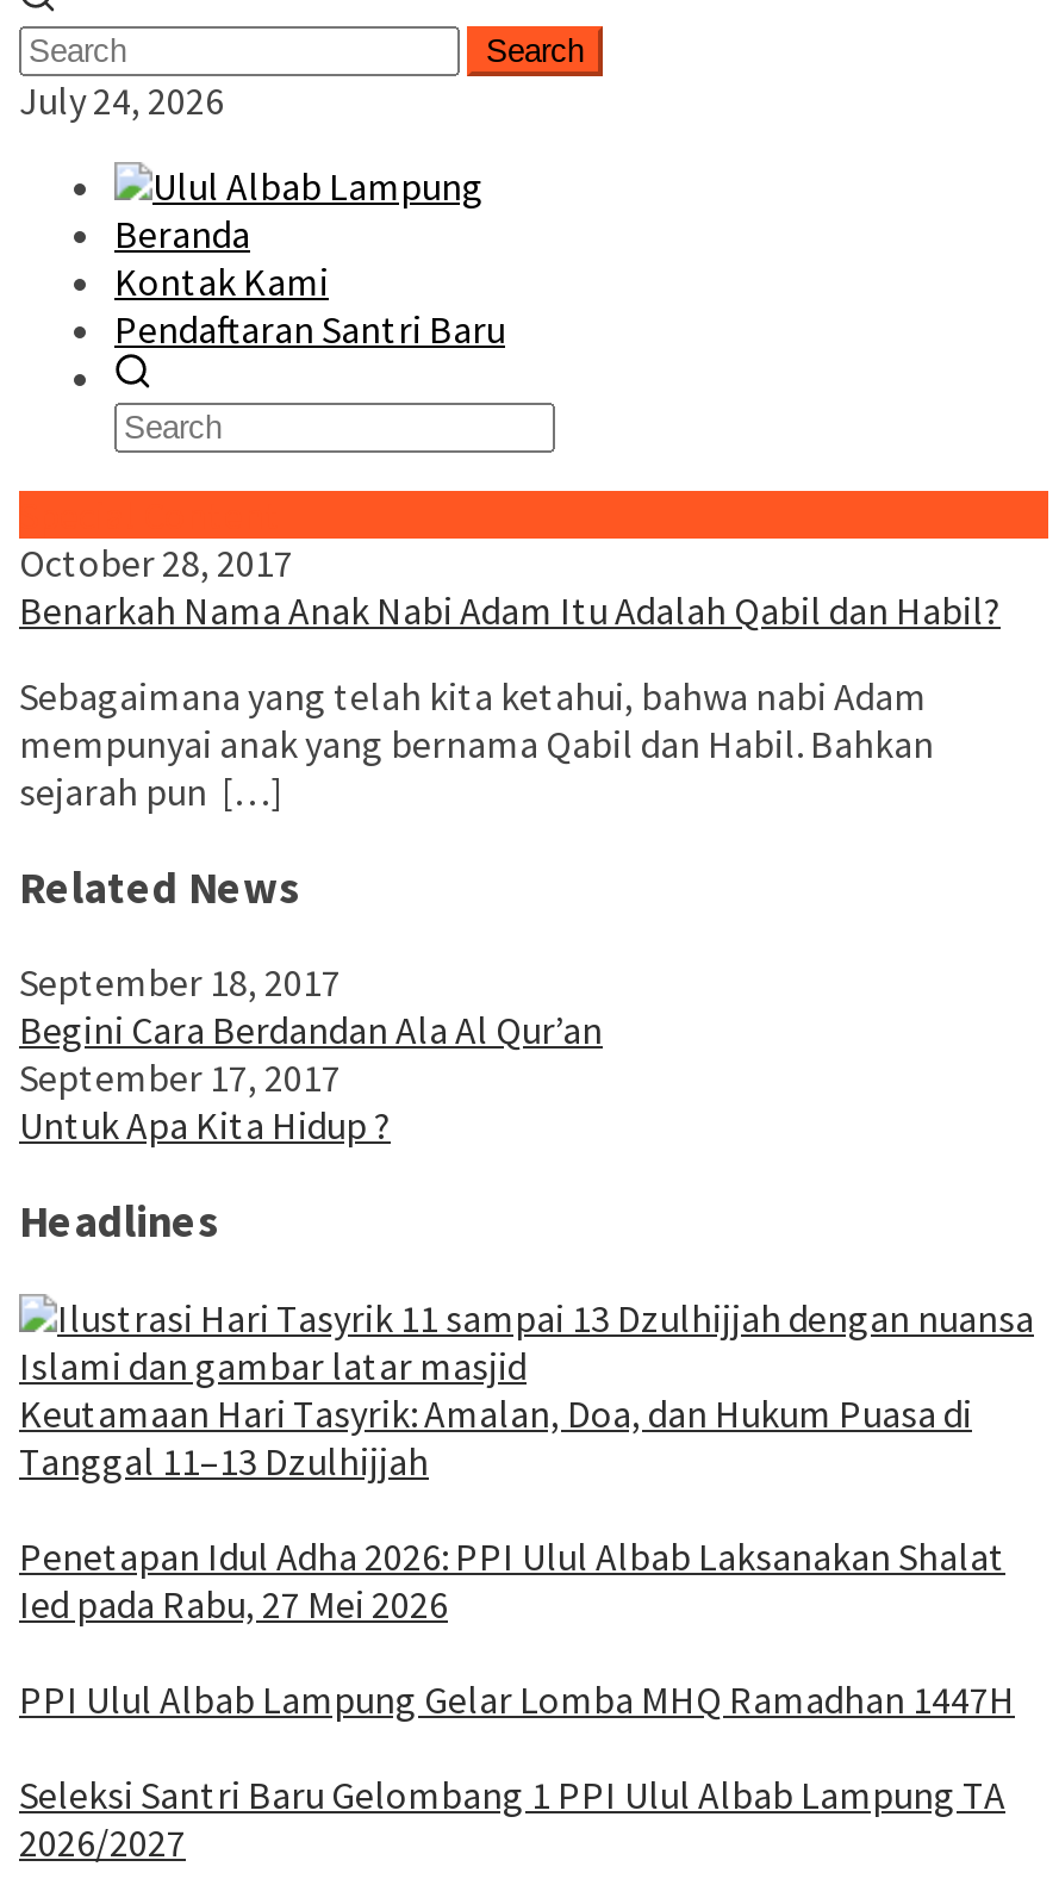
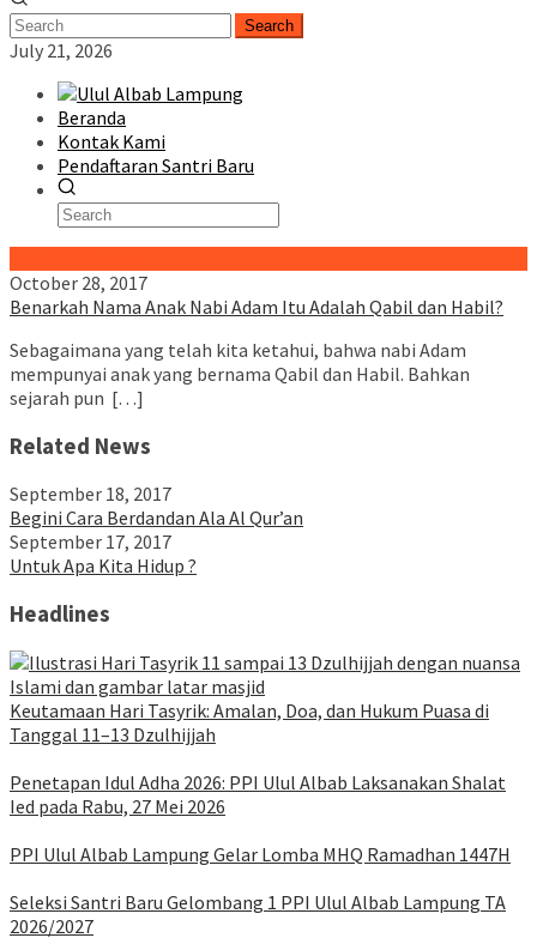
- July 24, 2026
+ July 21, 2026
